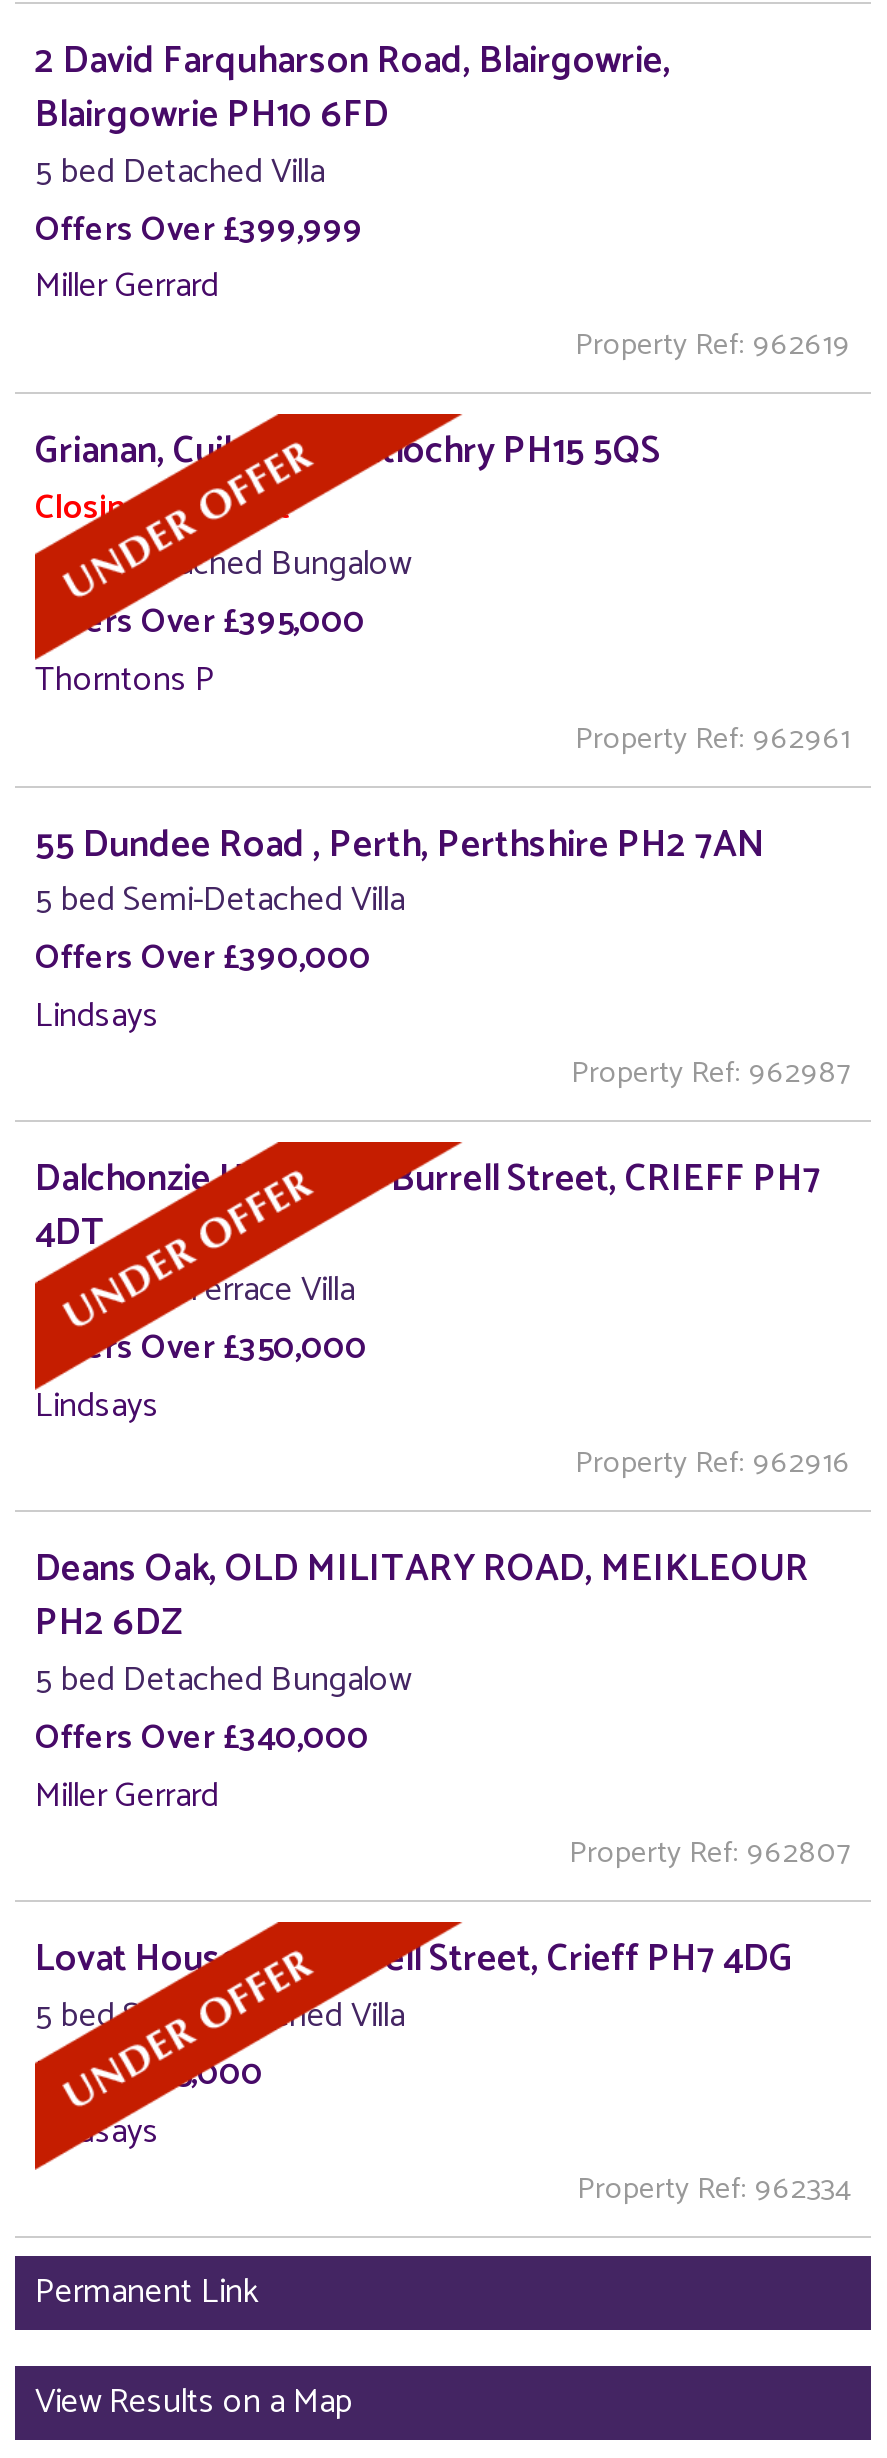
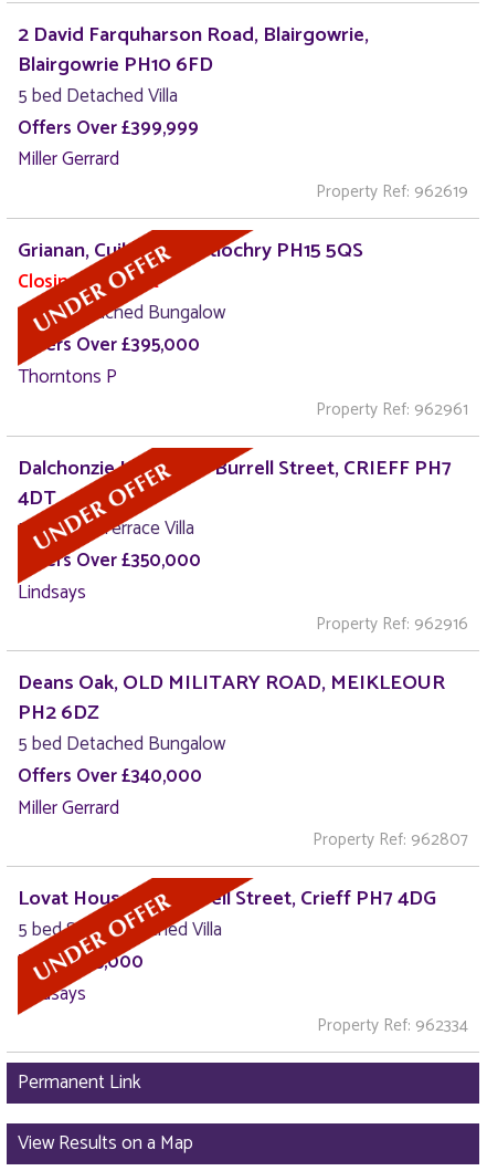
- 55 Dundee Road , Perth, Perthshire PH2 7AN
- 5 bed Semi-Detached Villa
- Offers Over £390,000
- Lindsays
- Property Ref: 962987
